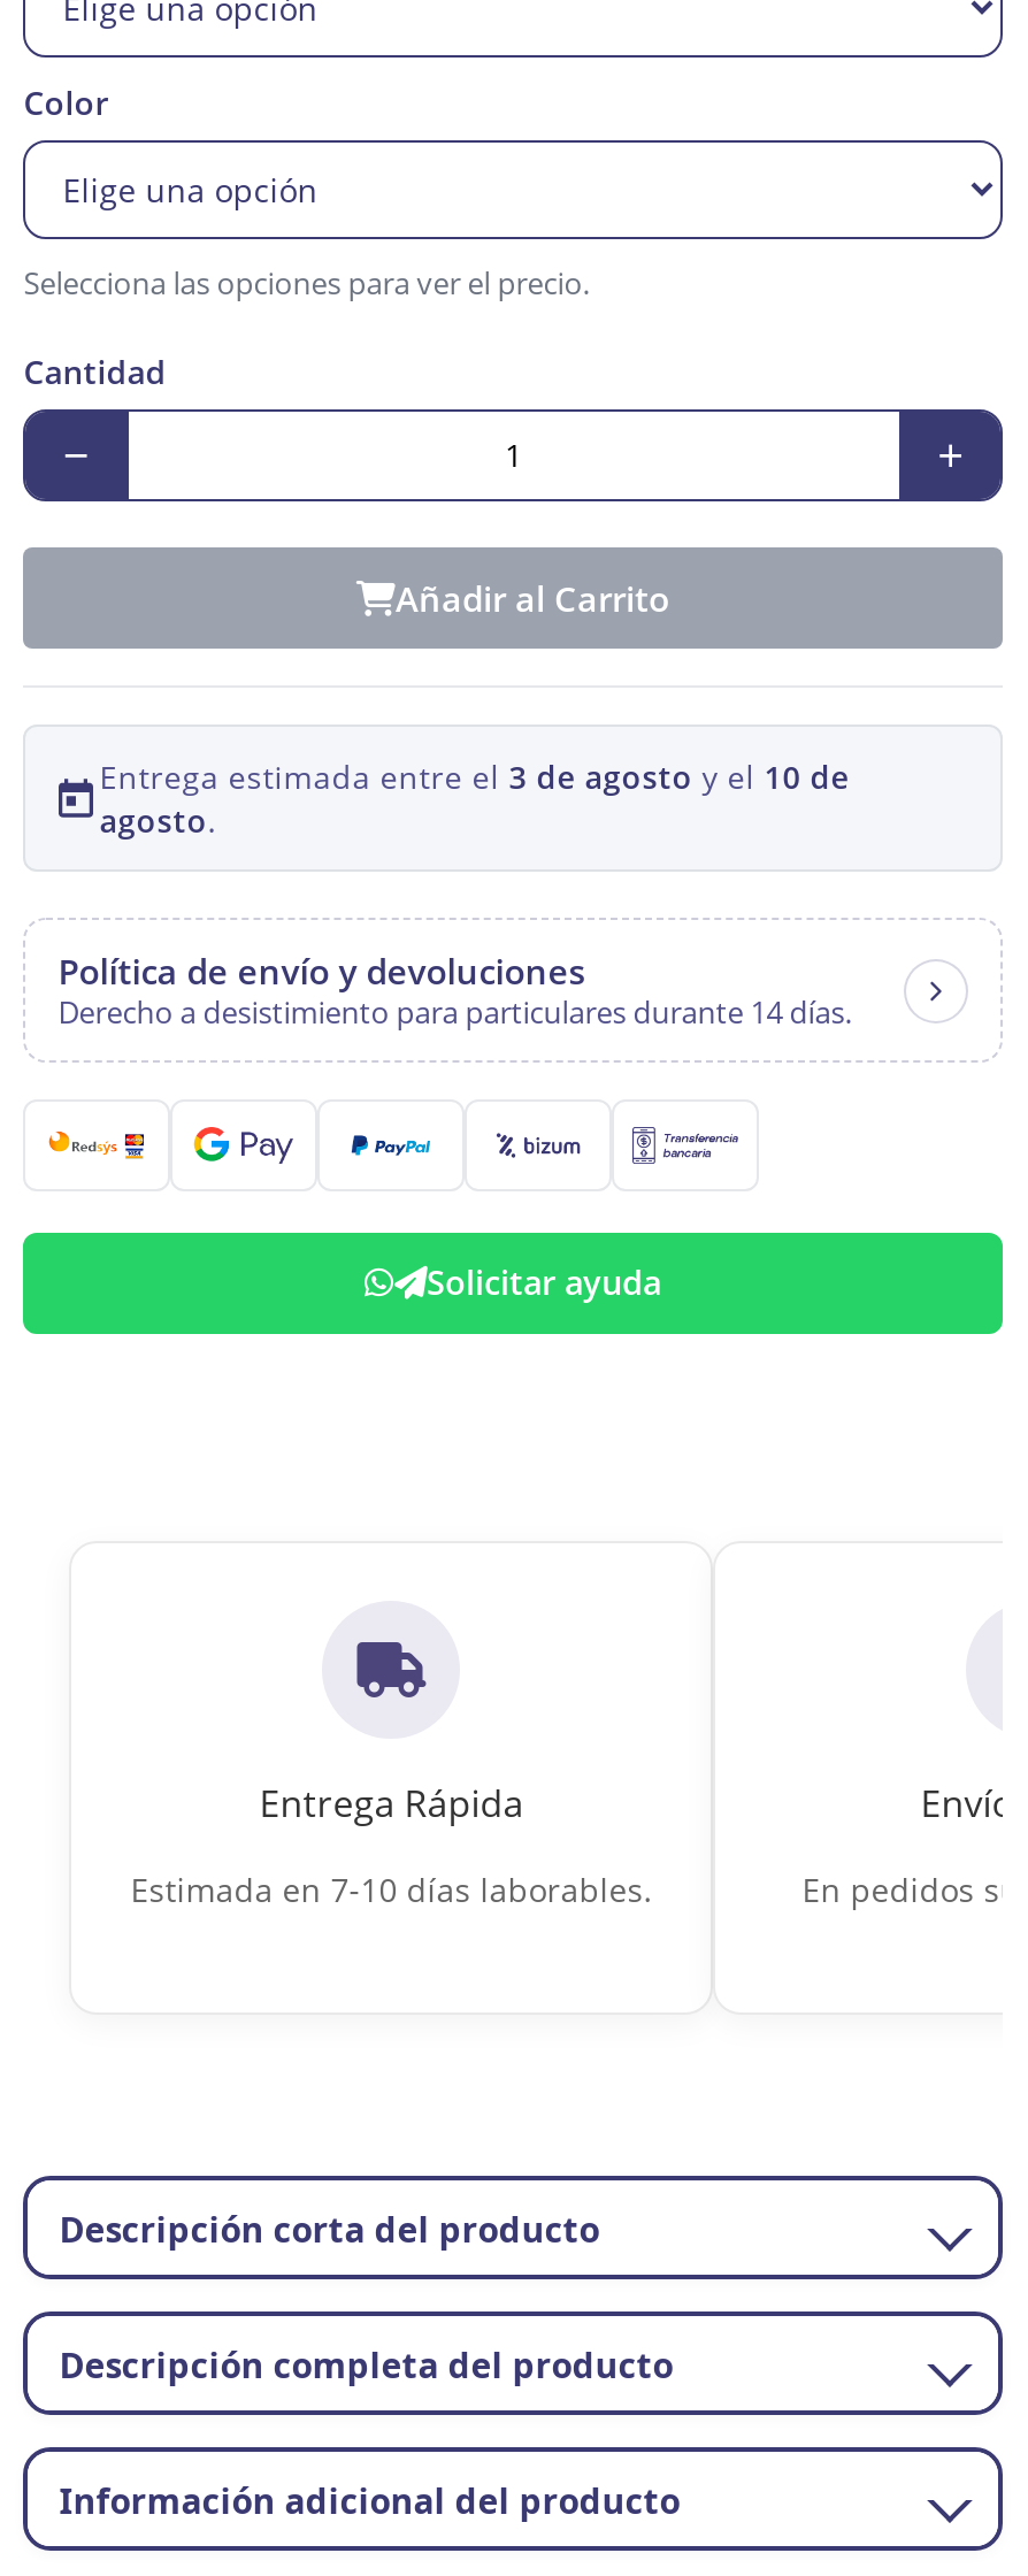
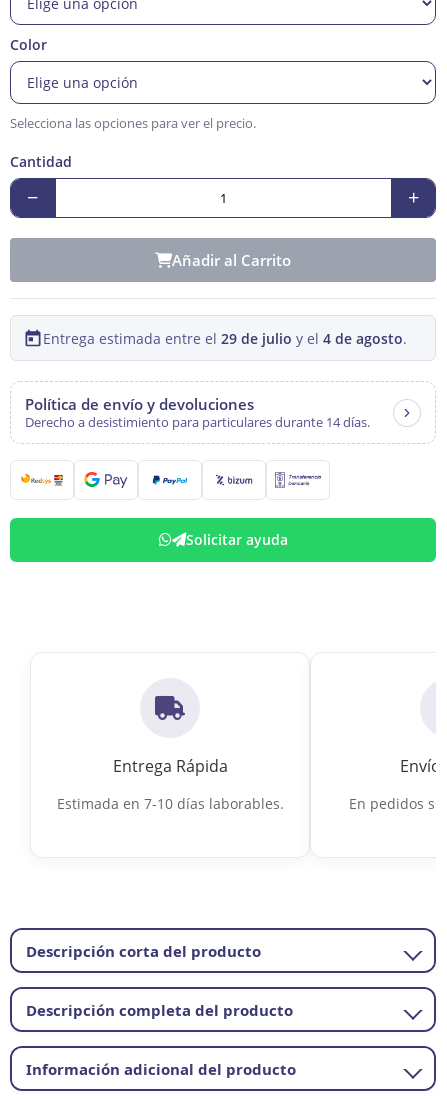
- Entrega estimada entre el 3 de agosto y el 10 de
- agosto.
+ Entrega estimada entre el 29 de julio y el 4 de agosto.
